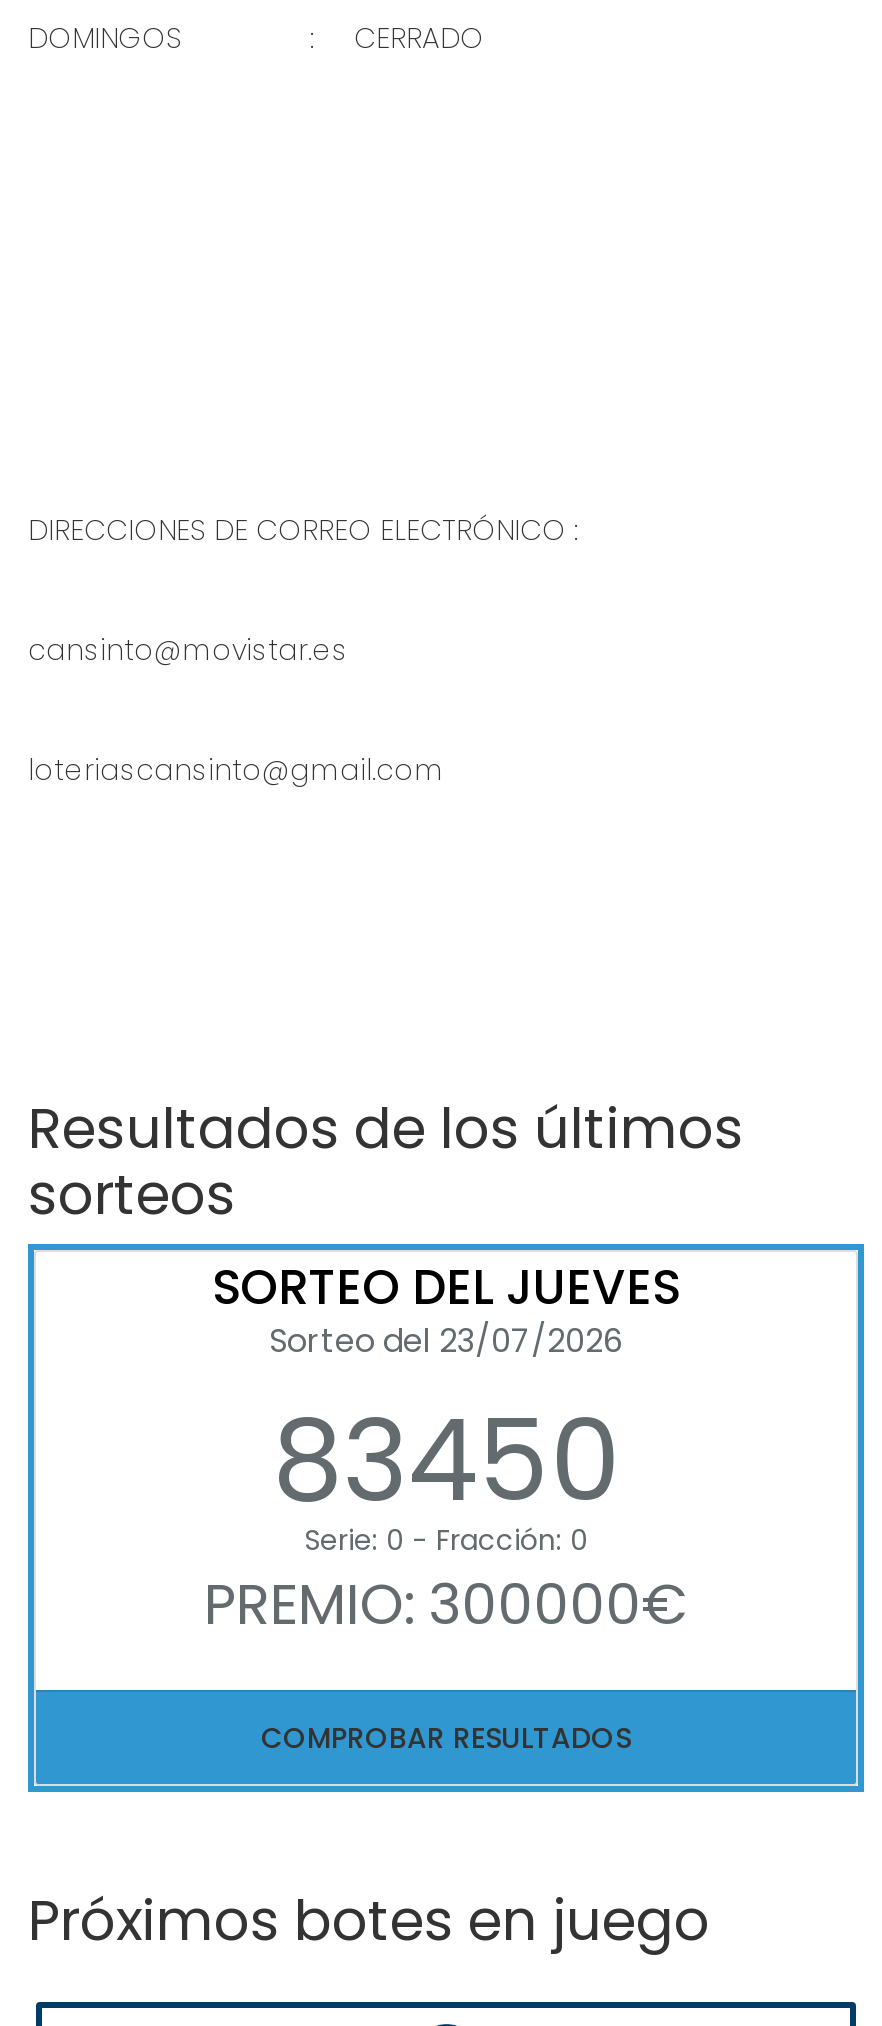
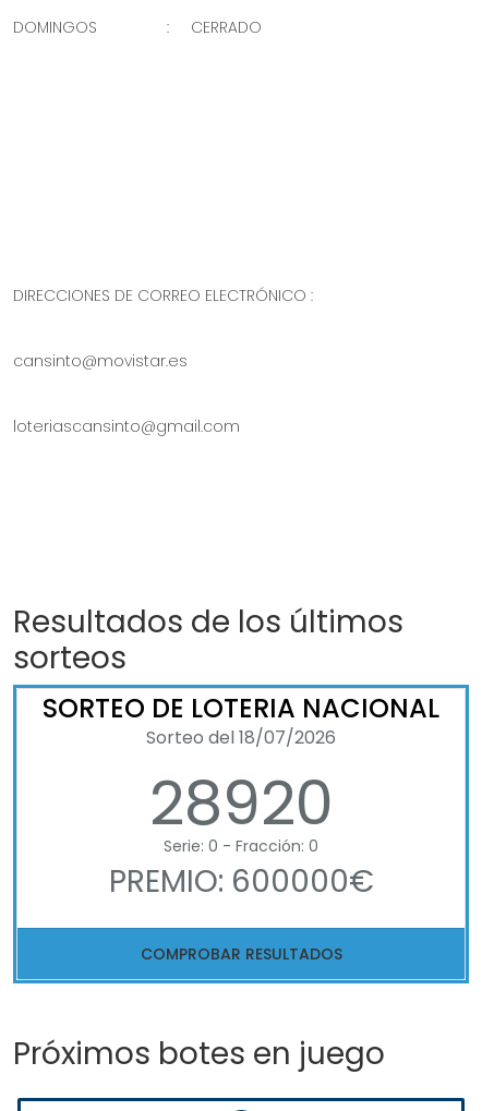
- SORTEO DEL JUEVES
- Sorteo del 23/07/2026
- 83450
+ SORTEO DE LOTERIA NACIONAL
+ Sorteo del 18/07/2026
+ 28920

- PREMIO: 300000€
+ PREMIO: 600000€
